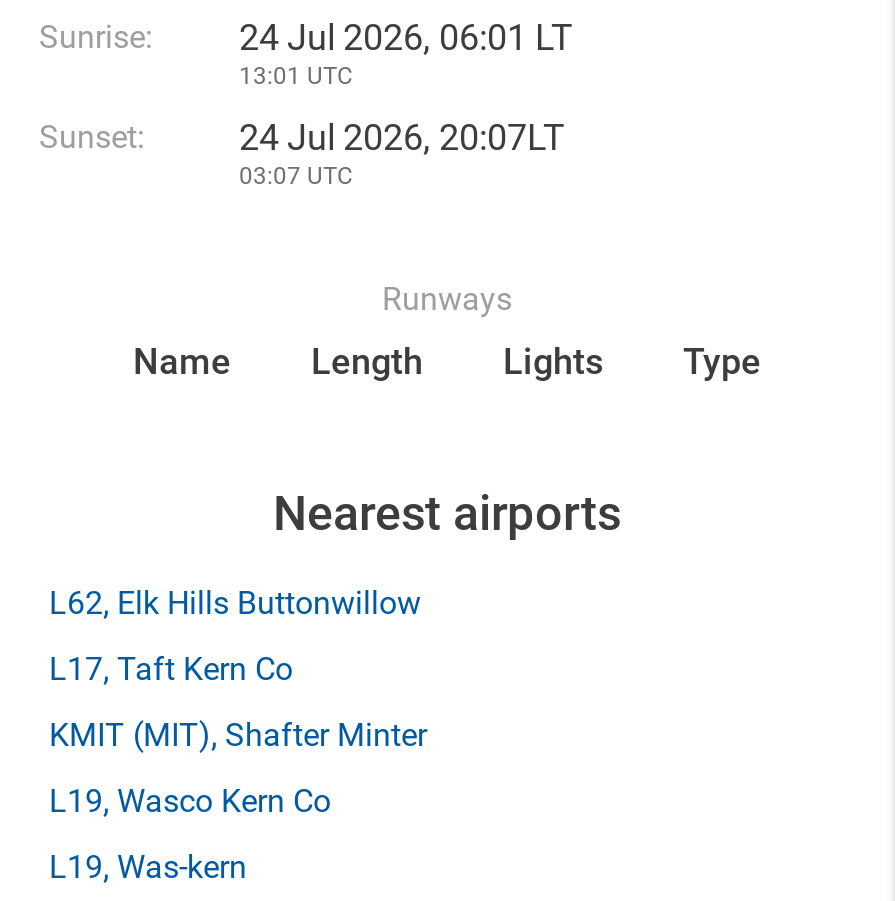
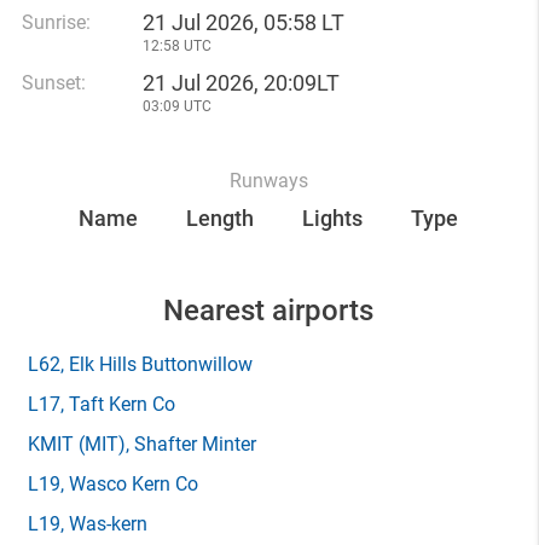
- 24 Jul 2026, 06:01 LT
+ 21 Jul 2026, 05:58 LT

- 13:01 UTC
+ 12:58 UTC

- 24 Jul 2026, 20:07LT
+ 21 Jul 2026, 20:09LT

- 03:07 UTC
+ 03:09 UTC
